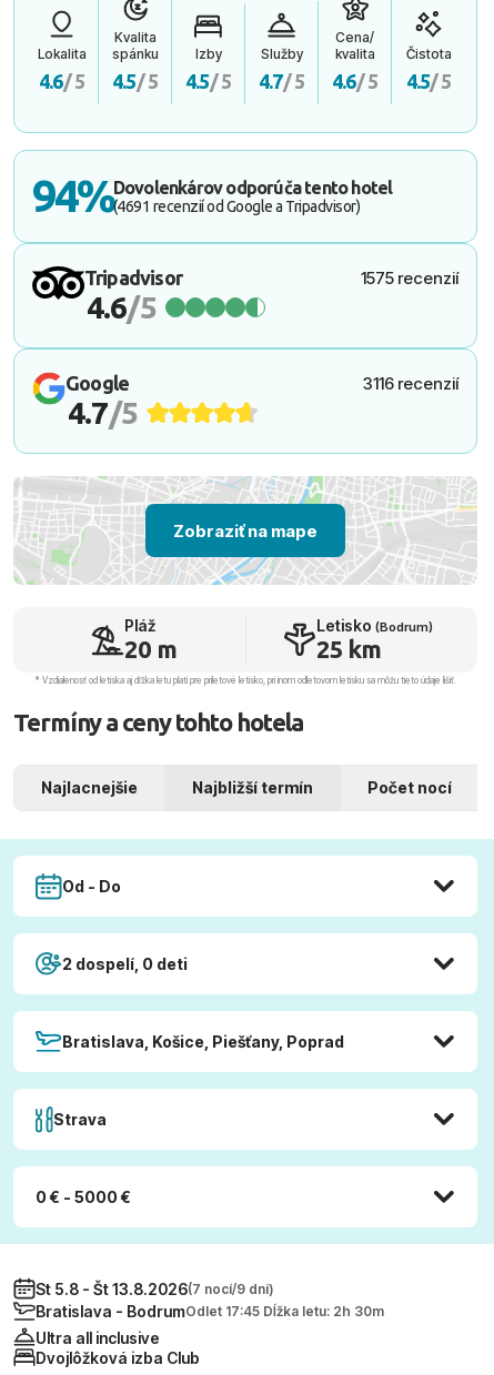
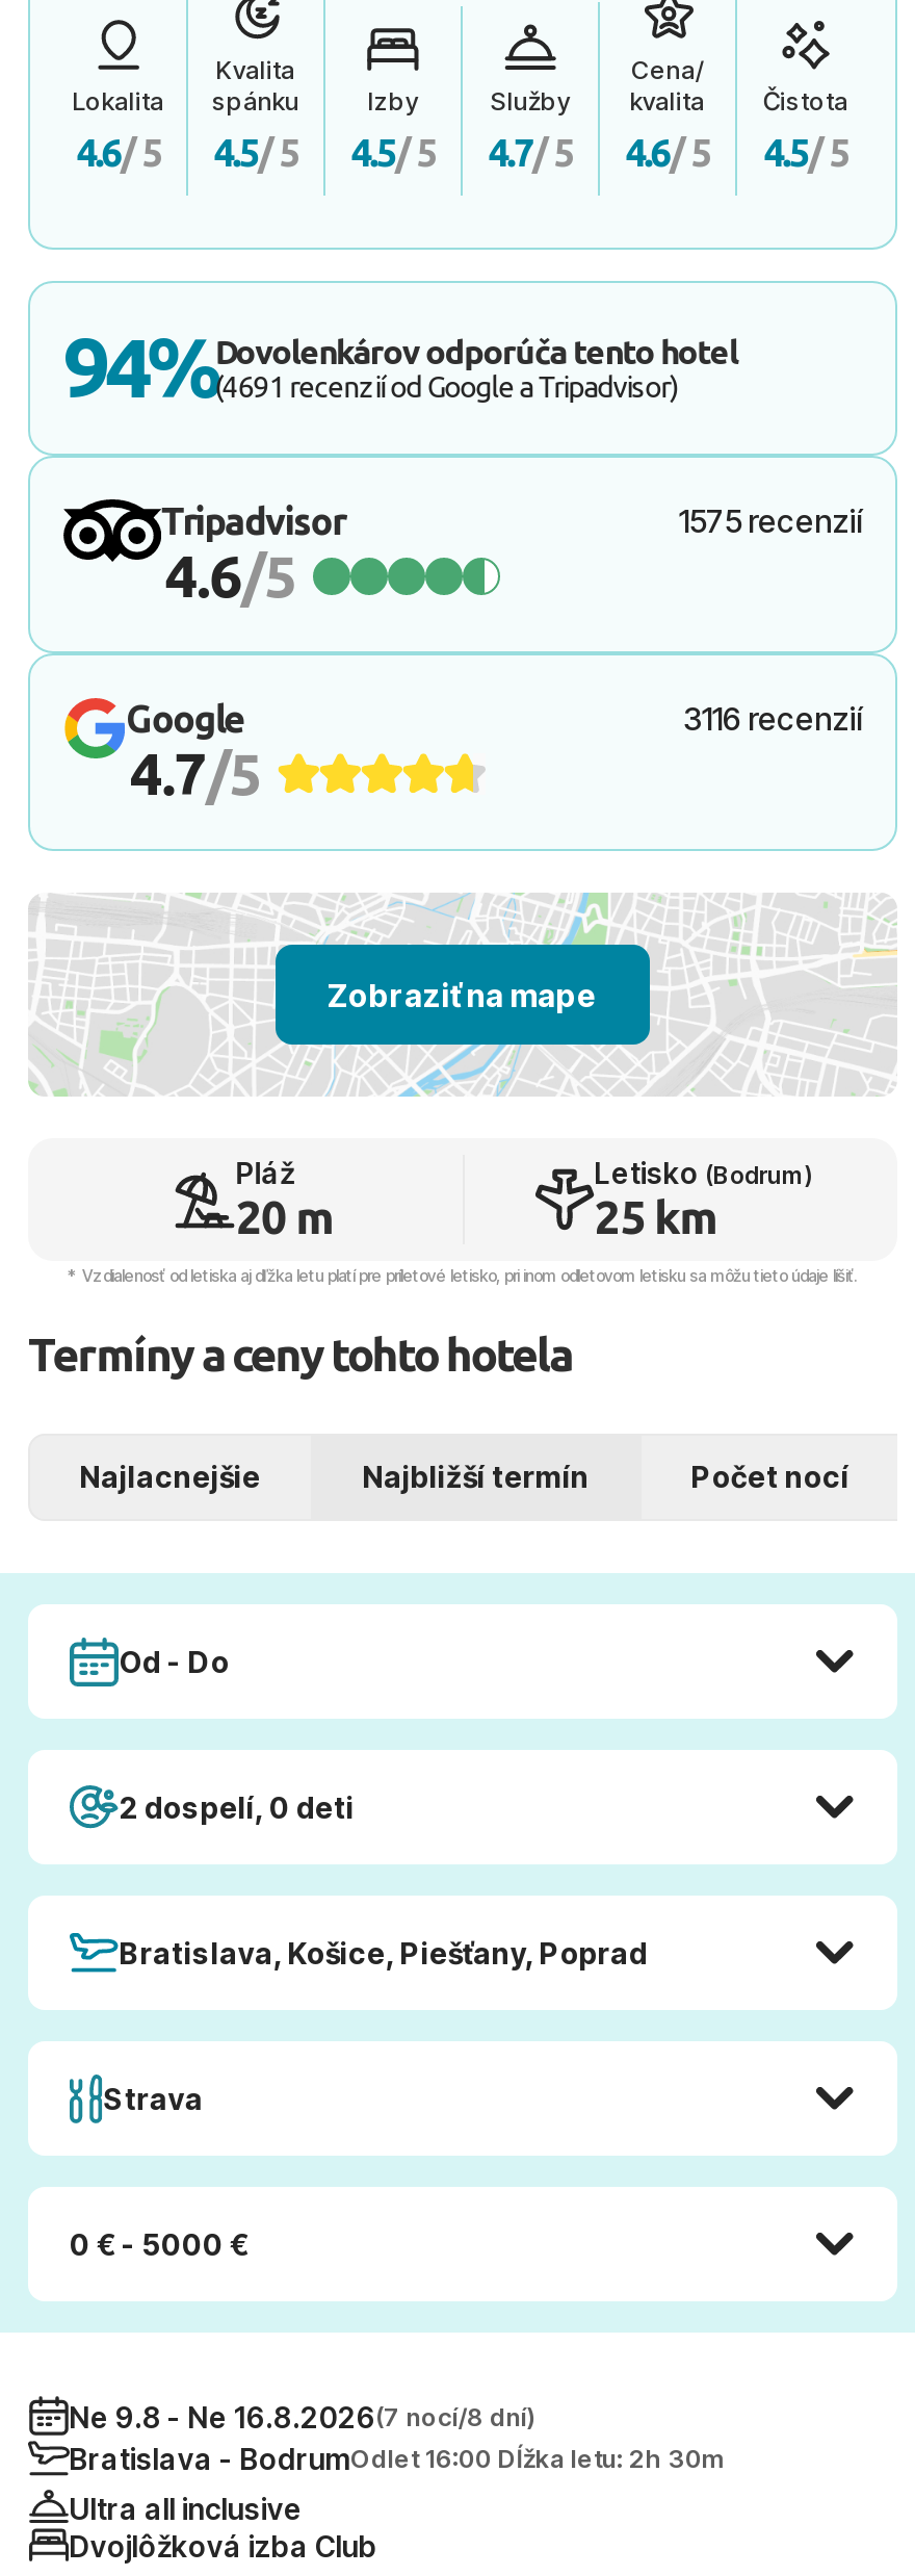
- St 5.8 - Št 13.8.2026(7 nocí/9 dní)
+ Ne 9.8 - Ne 16.8.2026(7 nocí/8 dní)

- Bratislava - BodrumOdlet 17:45 Dĺžka letu: 2h 30m
+ Bratislava - BodrumOdlet 16:00 Dĺžka letu: 2h 30m
